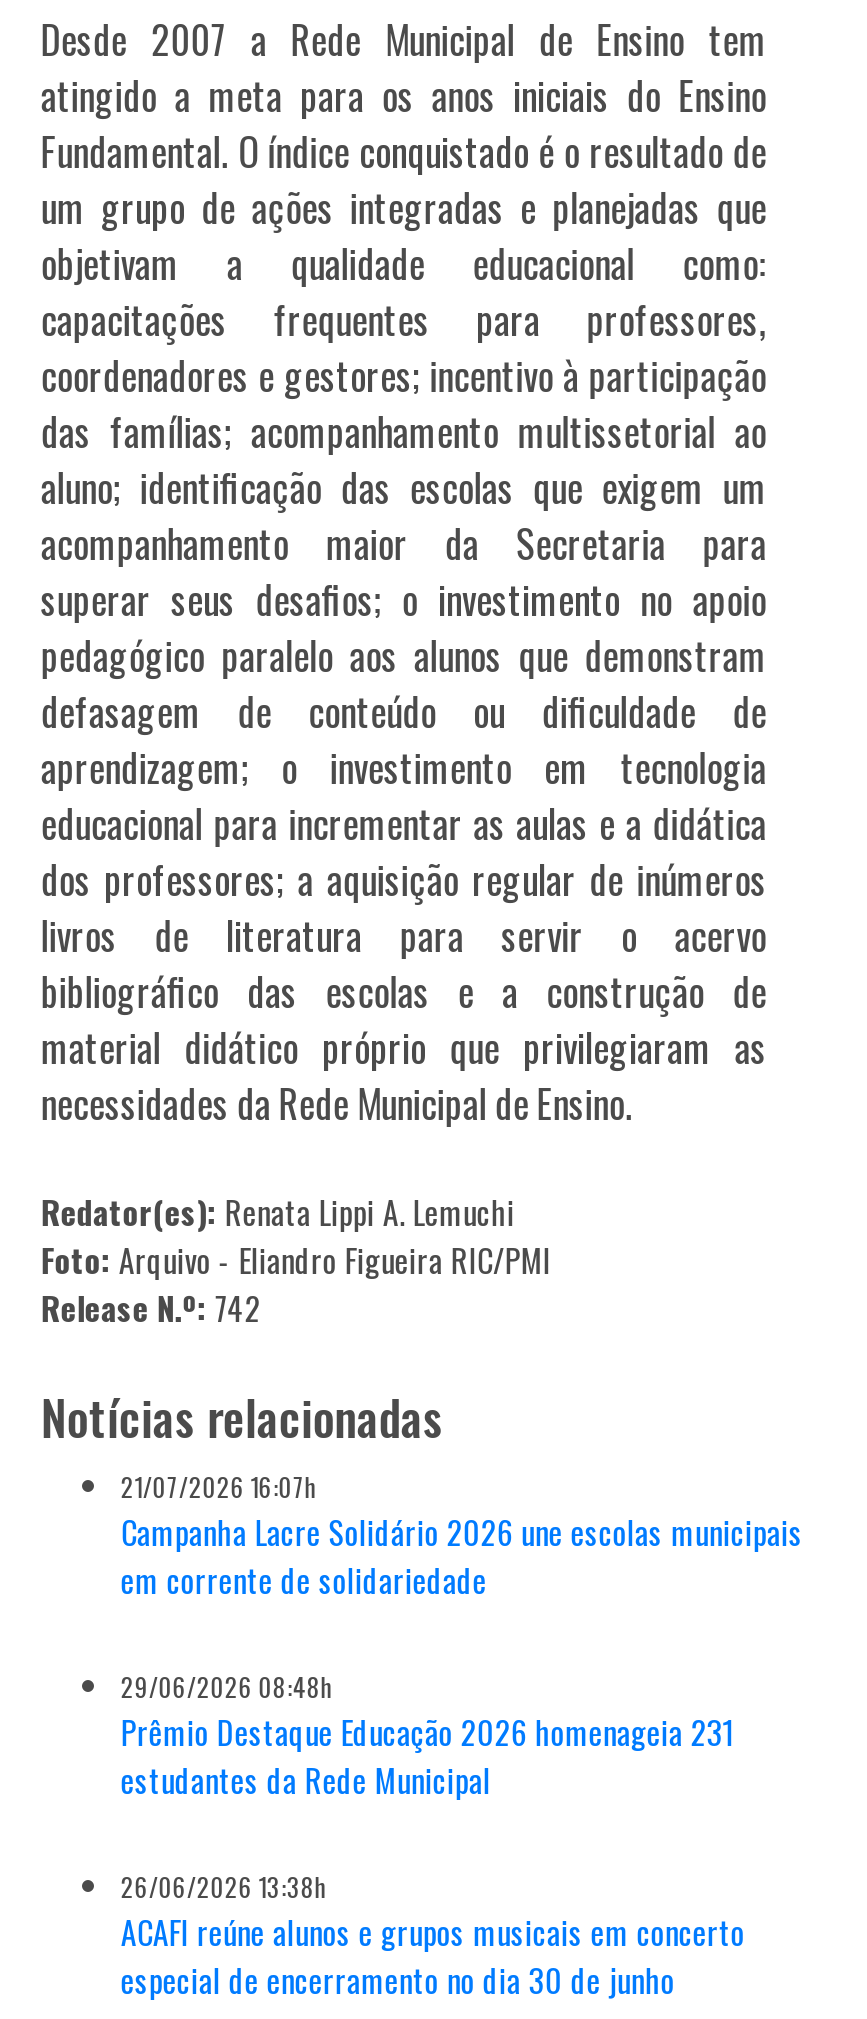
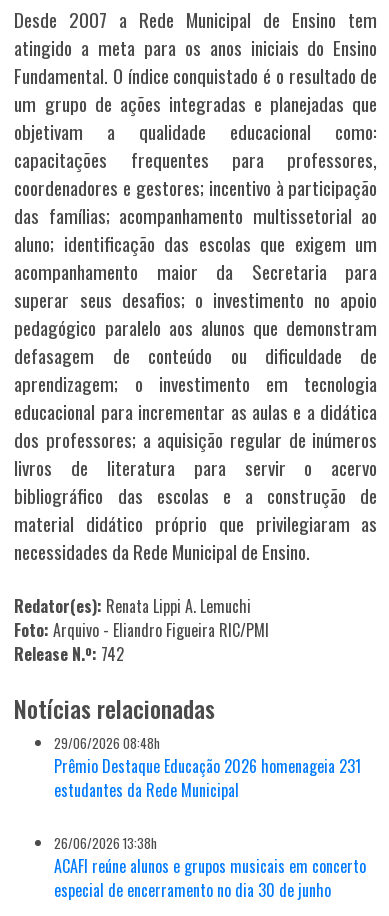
- 21/07/2026 16:07h
- Campanha Lacre Solidário 2026 une escolas municipais
- em corrente de solidariedade
